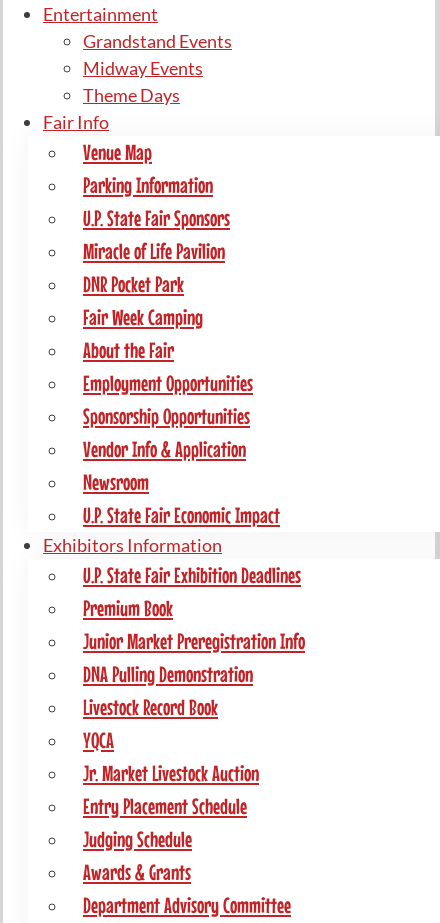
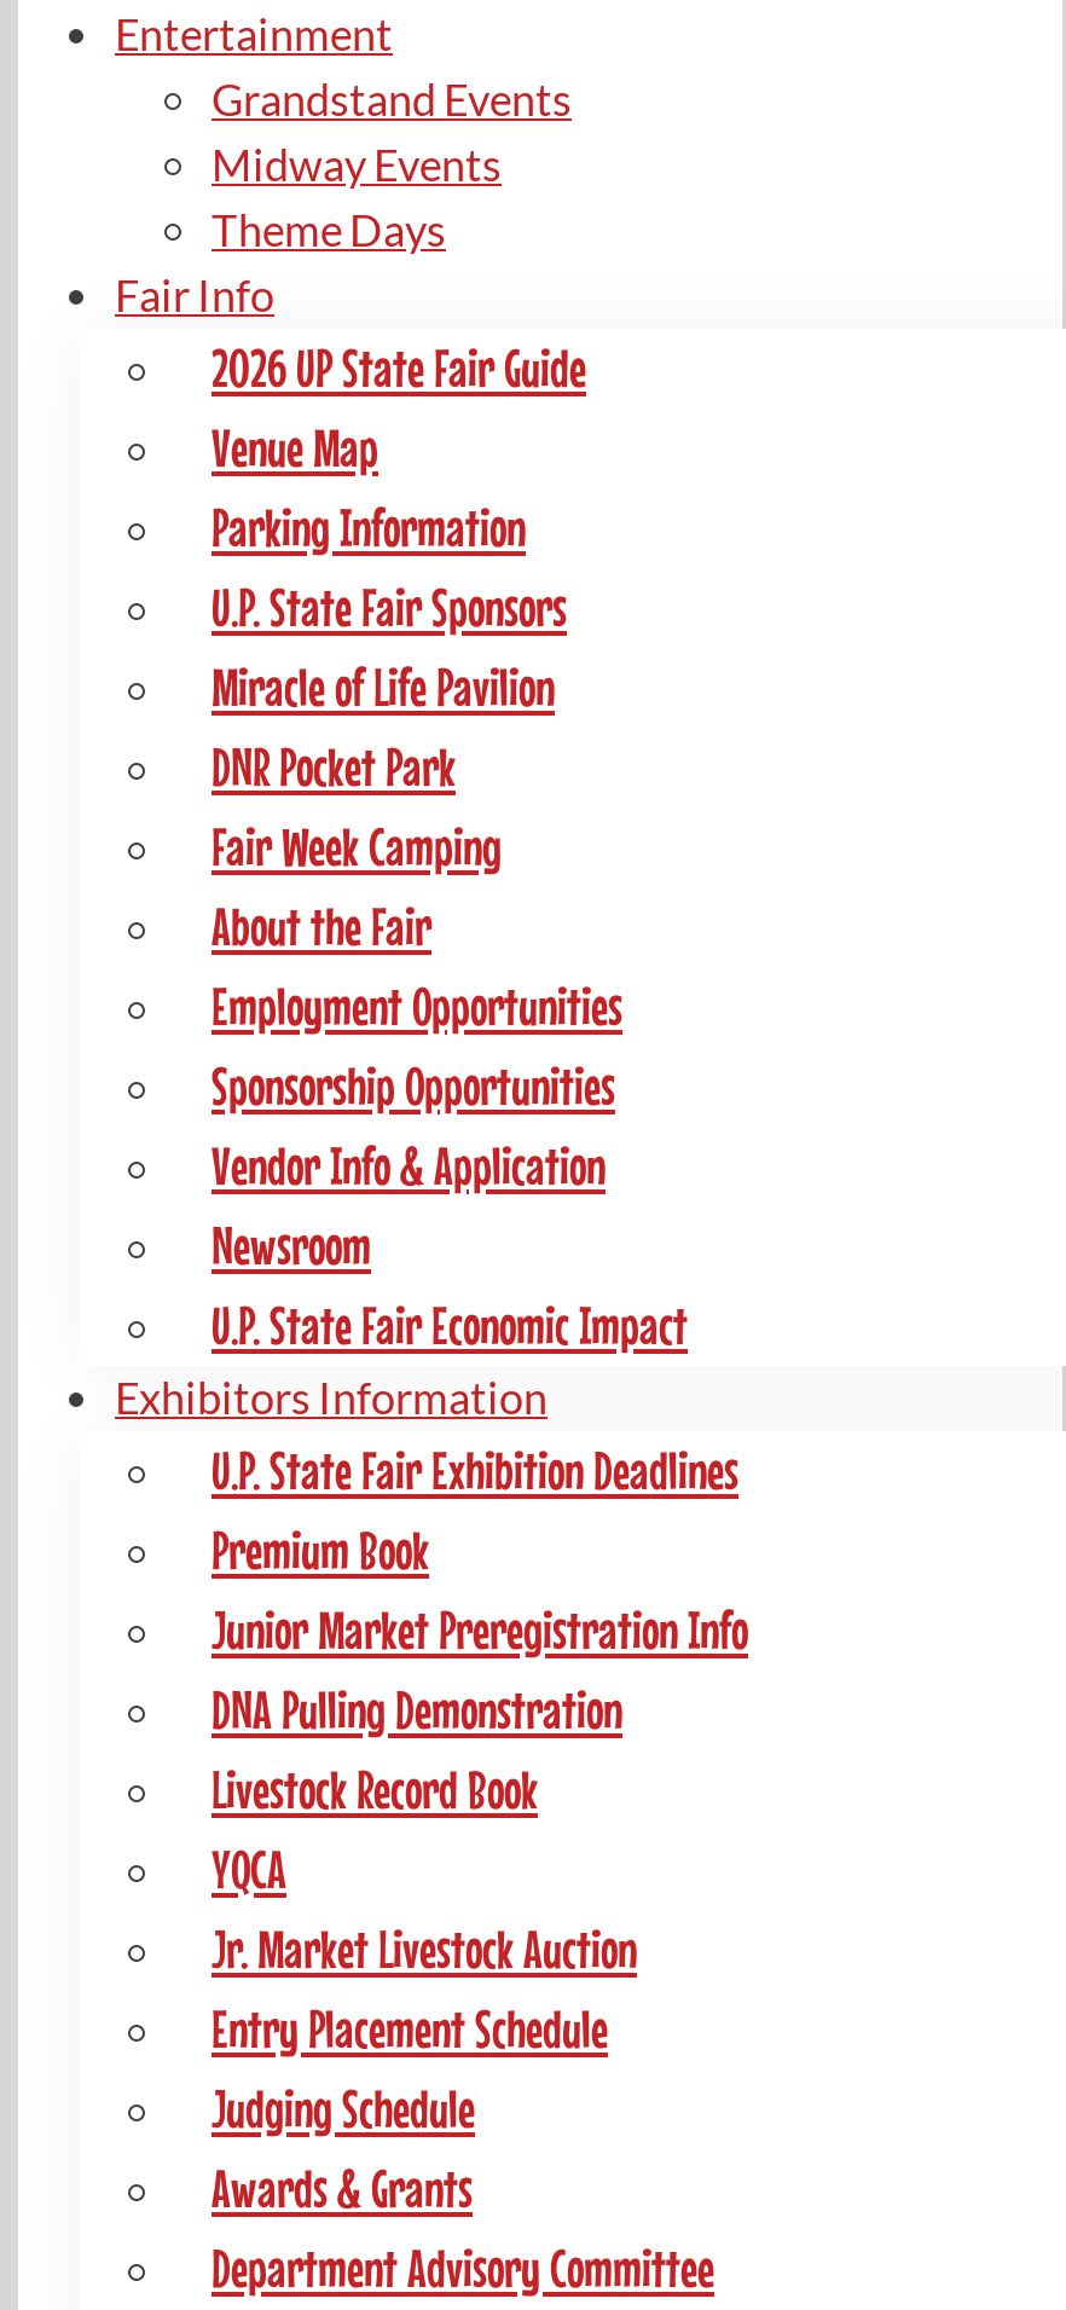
+ 2026 UP State Fair Guide
